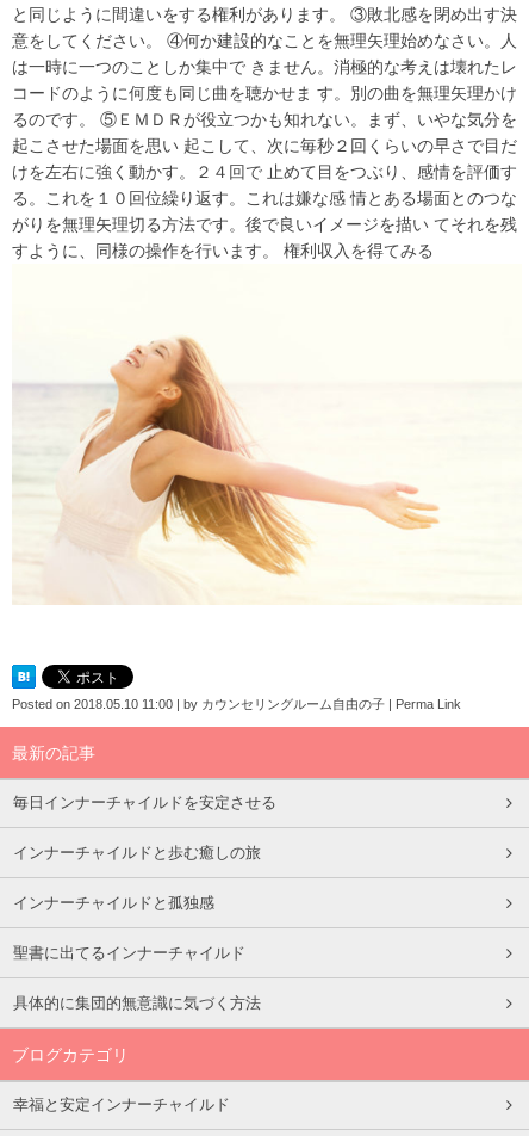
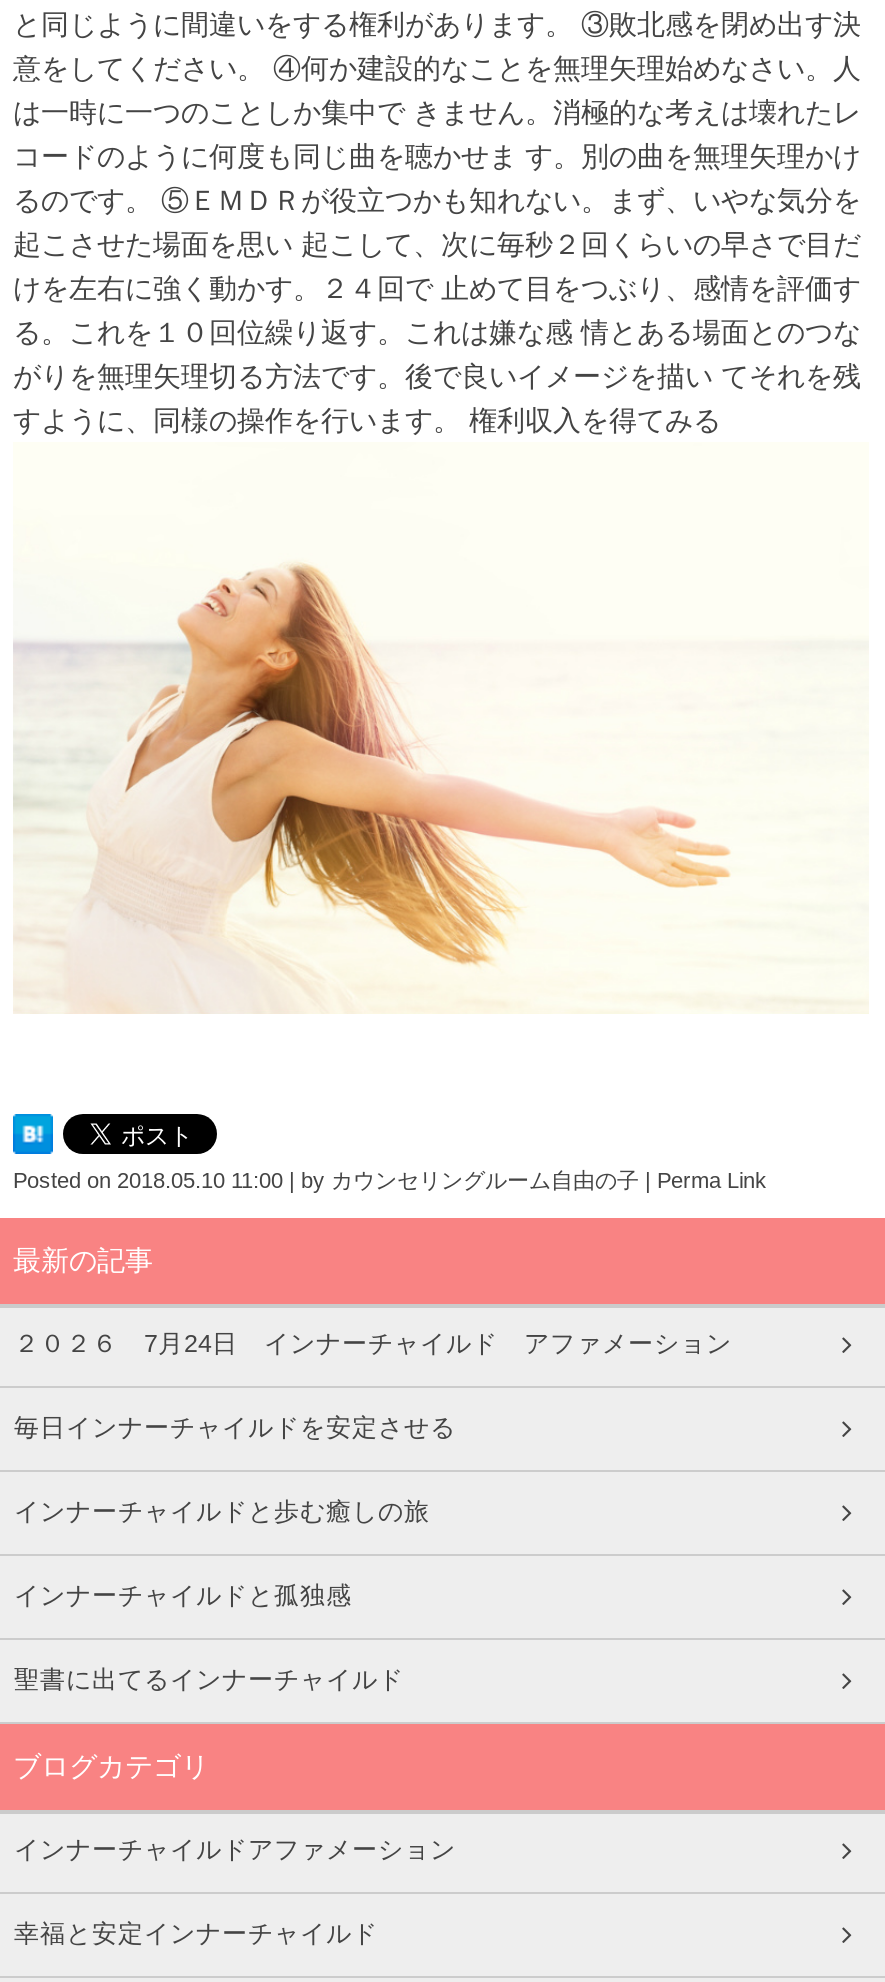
+ ２０２６ 7月24日 インナーチャイルド アファメーション

- 具体的に集団的無意識に気づく方法

+ インナーチャイルドアファメーション
